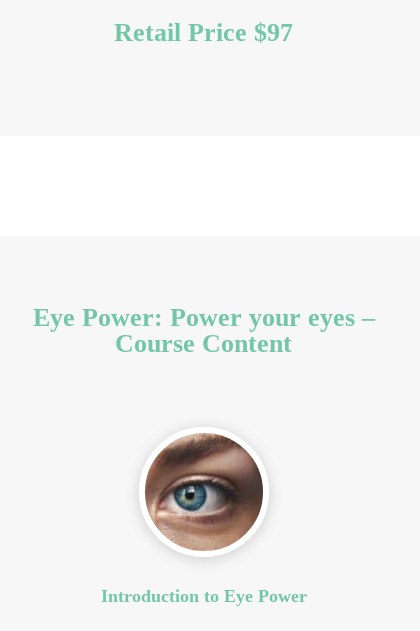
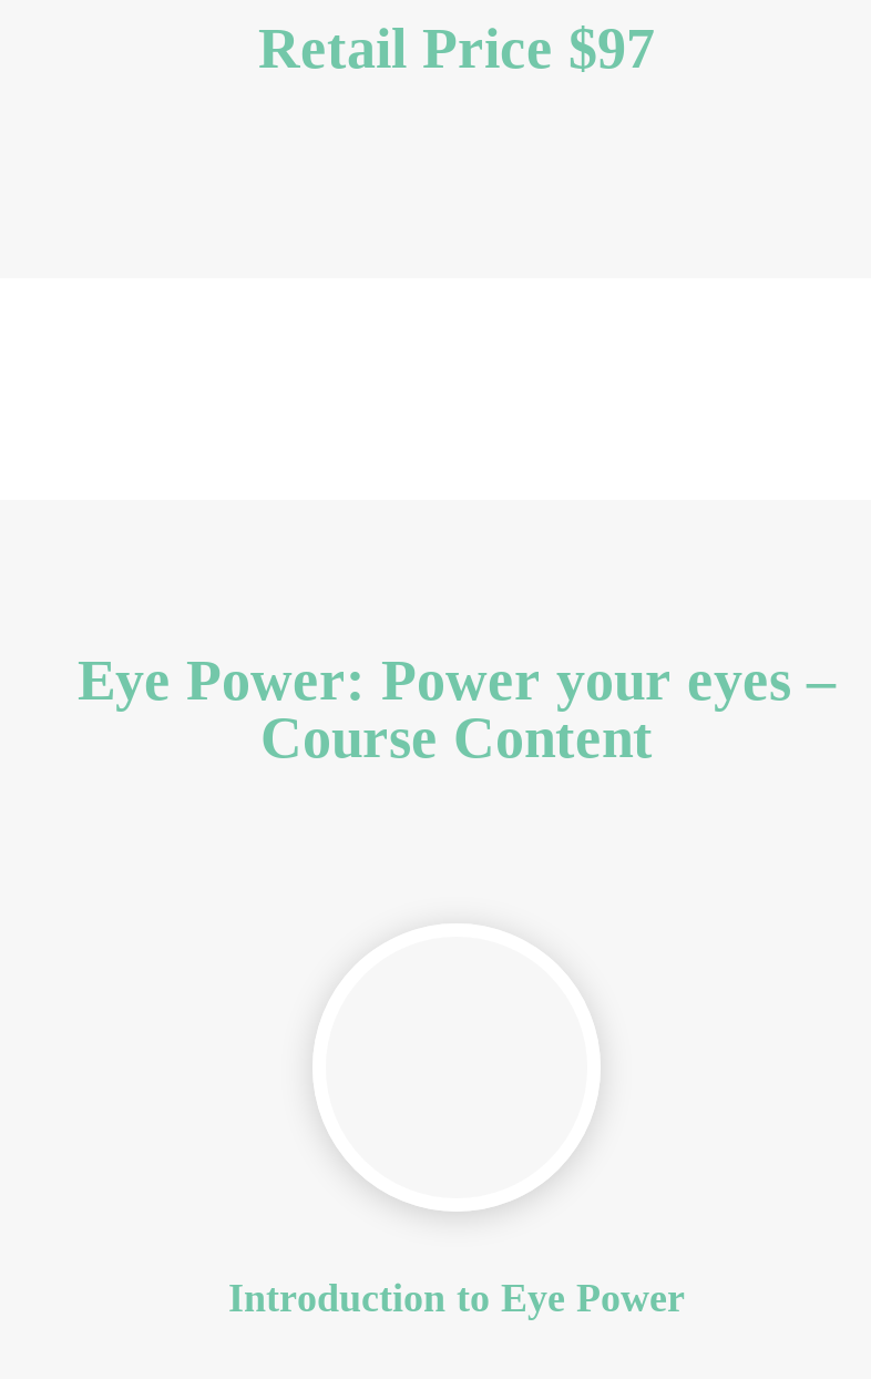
- [image]
